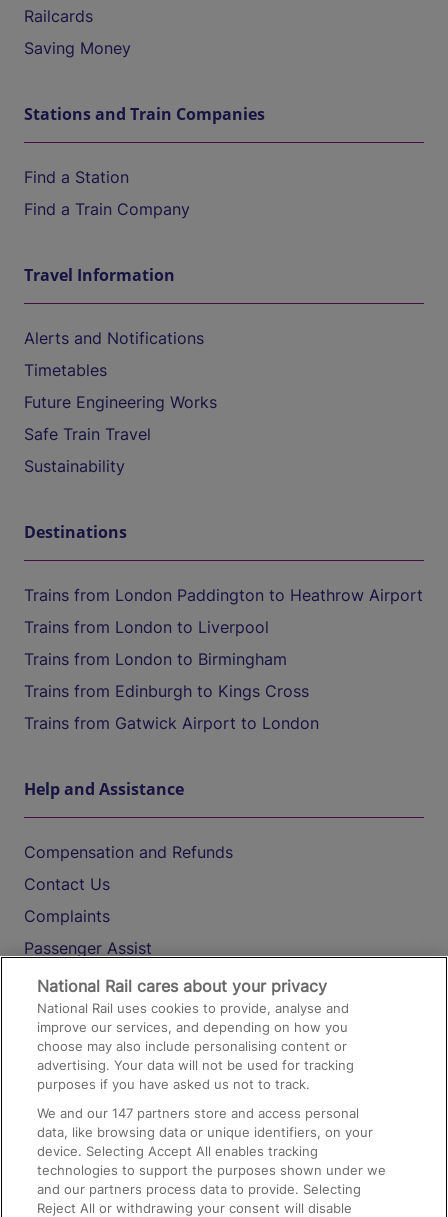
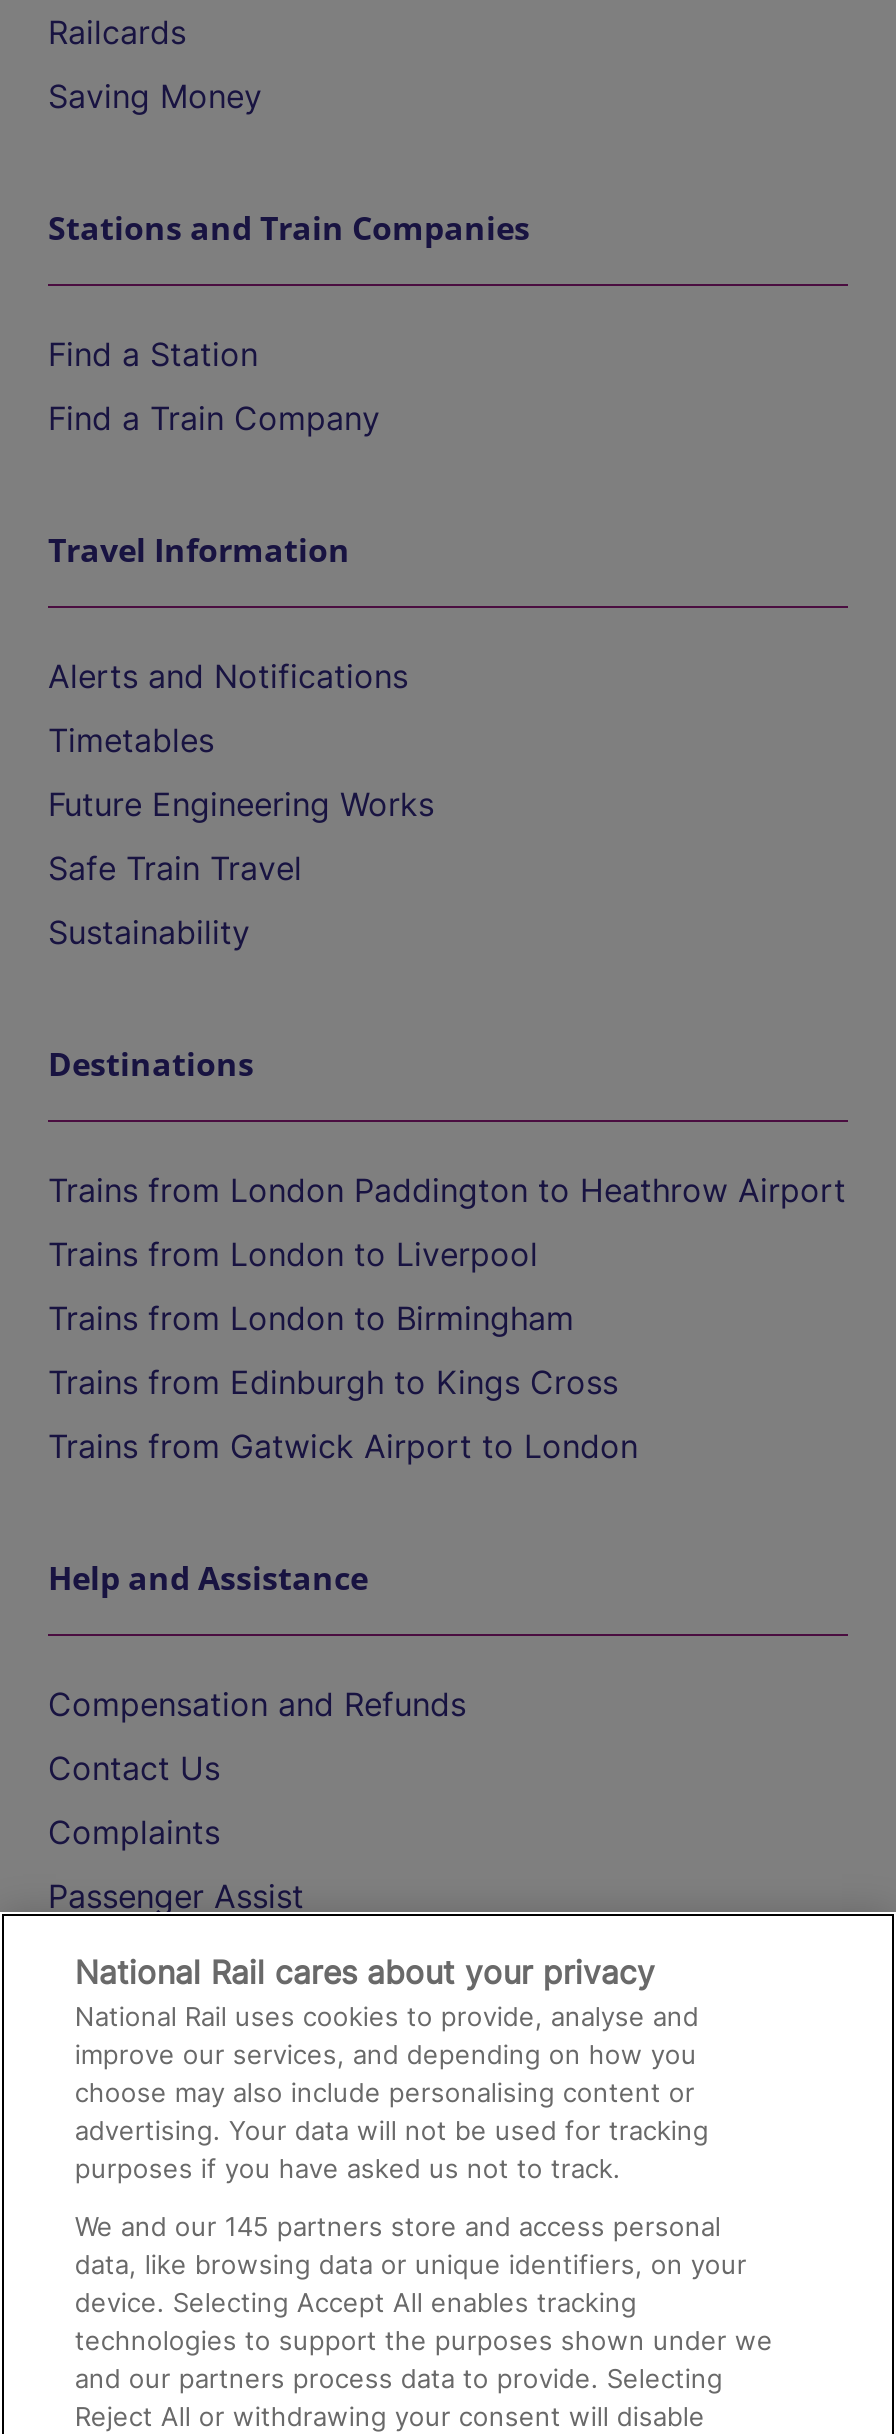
- We and our 147 partners store and access personal
+ We and our 145 partners store and access personal
